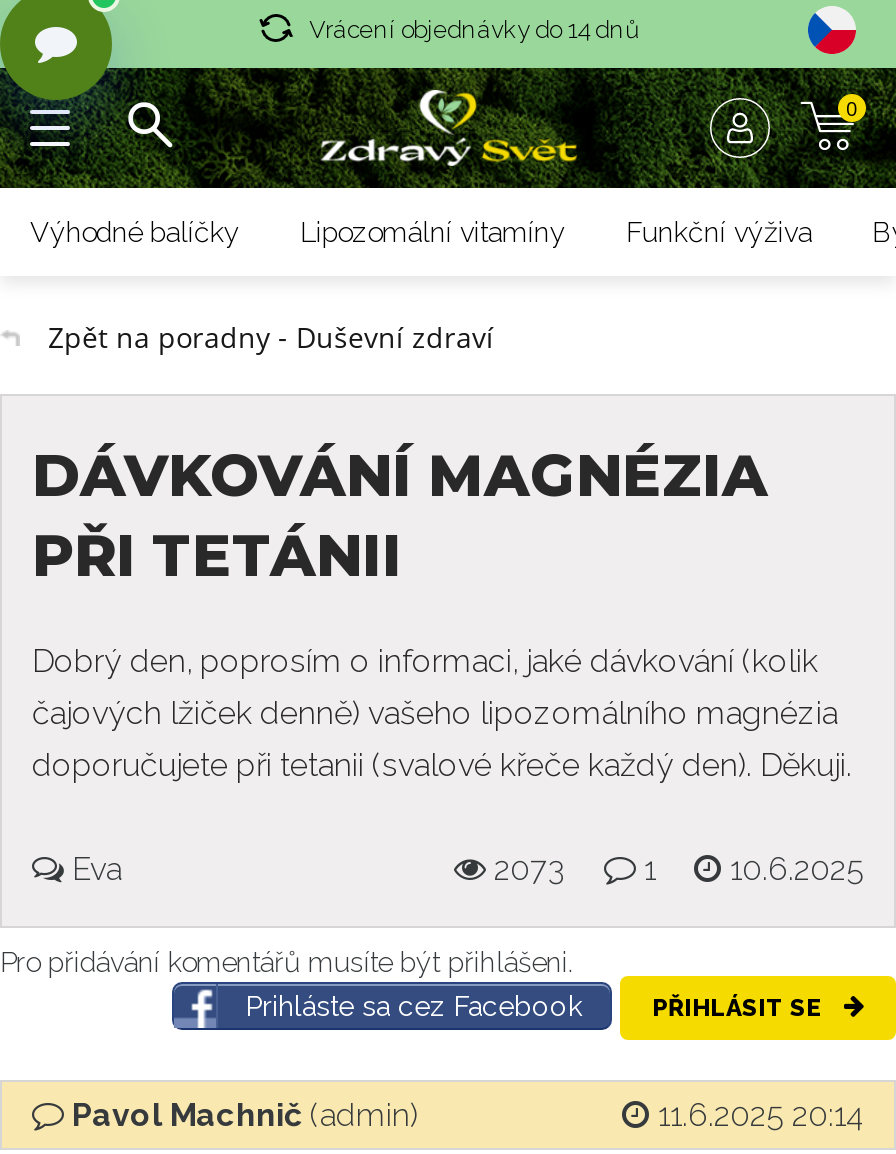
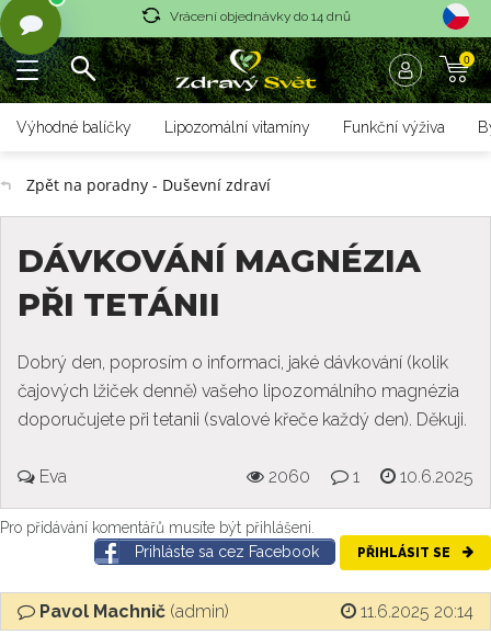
- 2073 1 10.6.2025
+ 2060 1 10.6.2025
